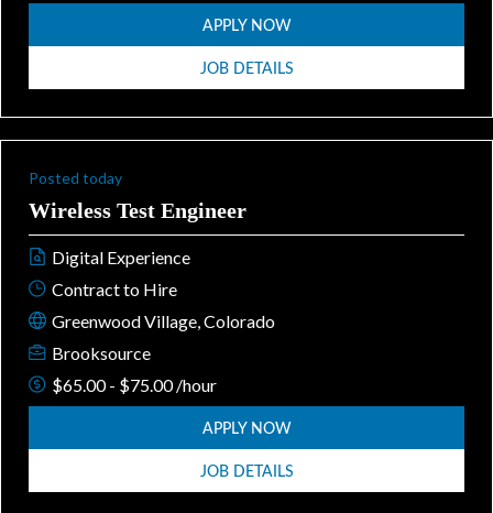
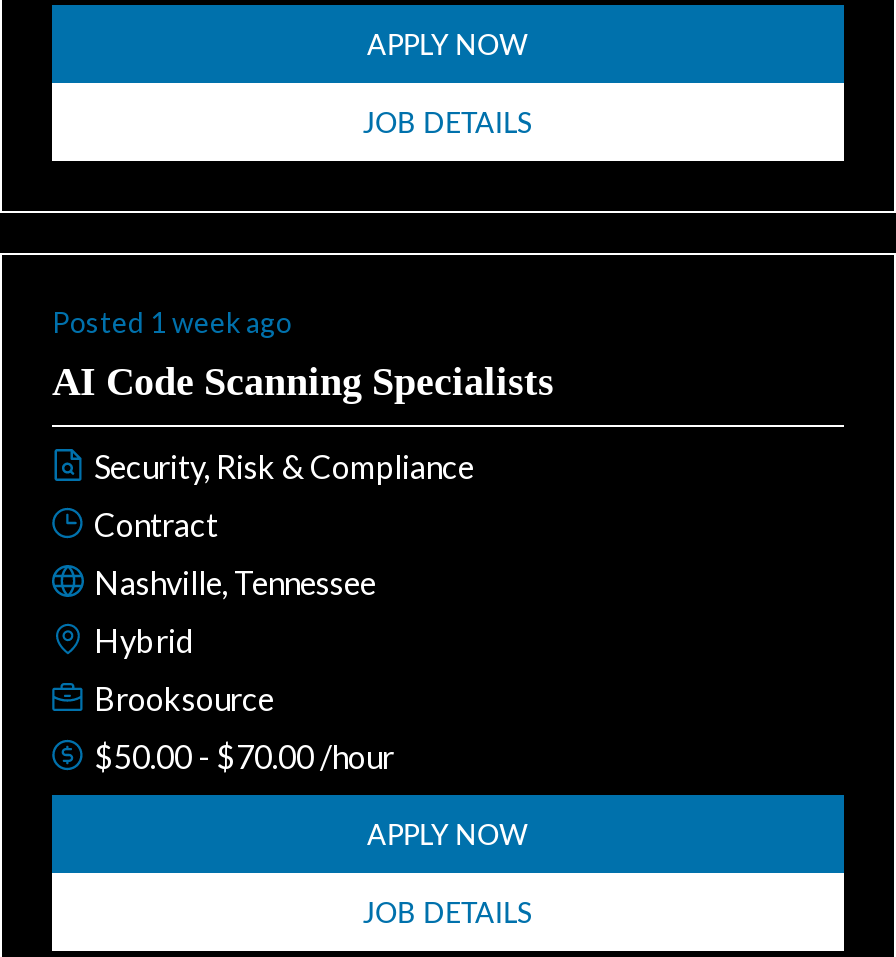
- Posted today
- Wireless Test Engineer
- Digital Experience
- Contract to Hire
- Greenwood Village, Colorado
+ Posted 1 week ago
+ AI Code Scanning Specialists
+ Security, Risk & Compliance
+ Contract
+ Nashville, Tennessee
+ Hybrid

- $65.00 - $75.00 /hour
+ $50.00 - $70.00 /hour
